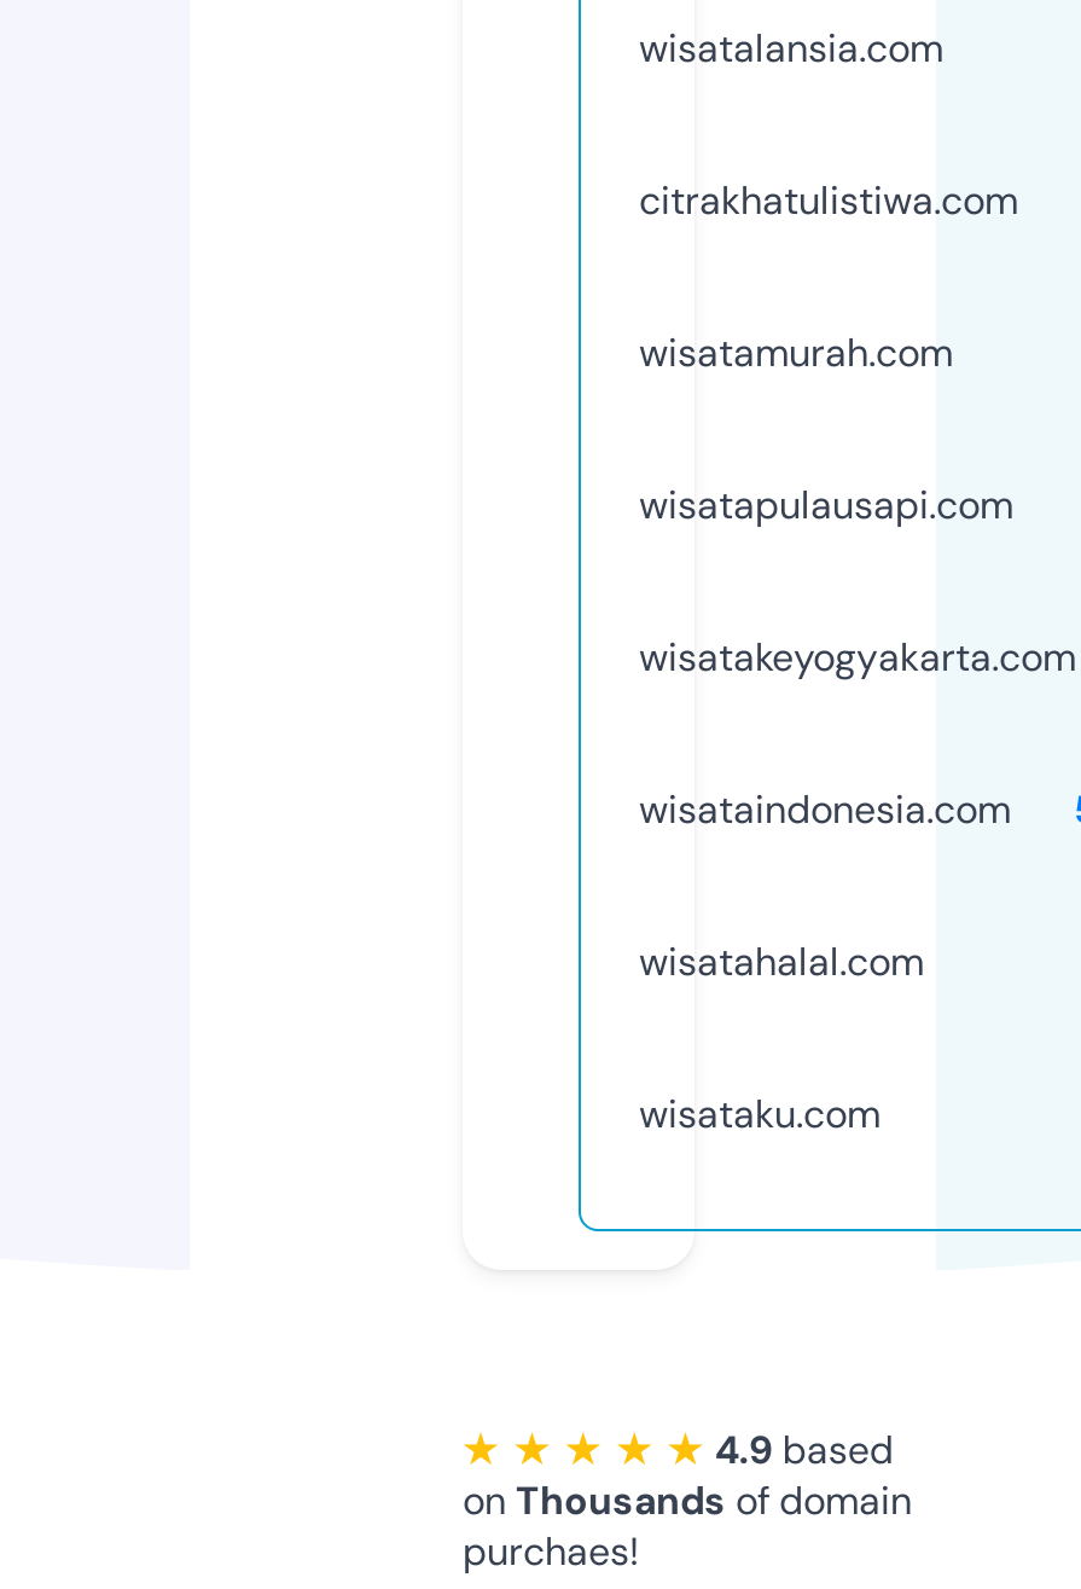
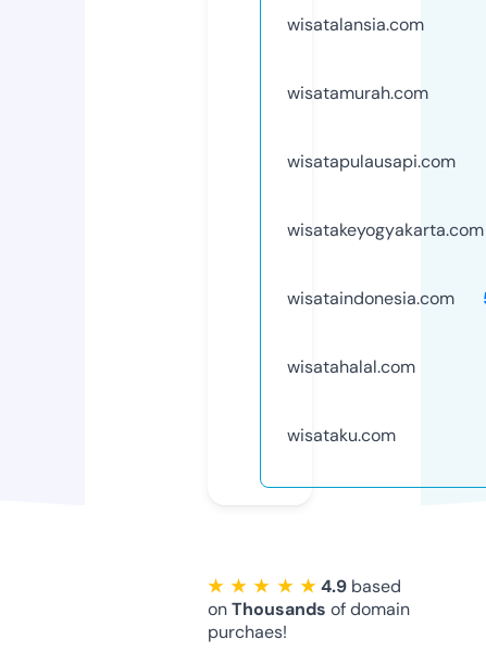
- citrakhatulistiwa.com
